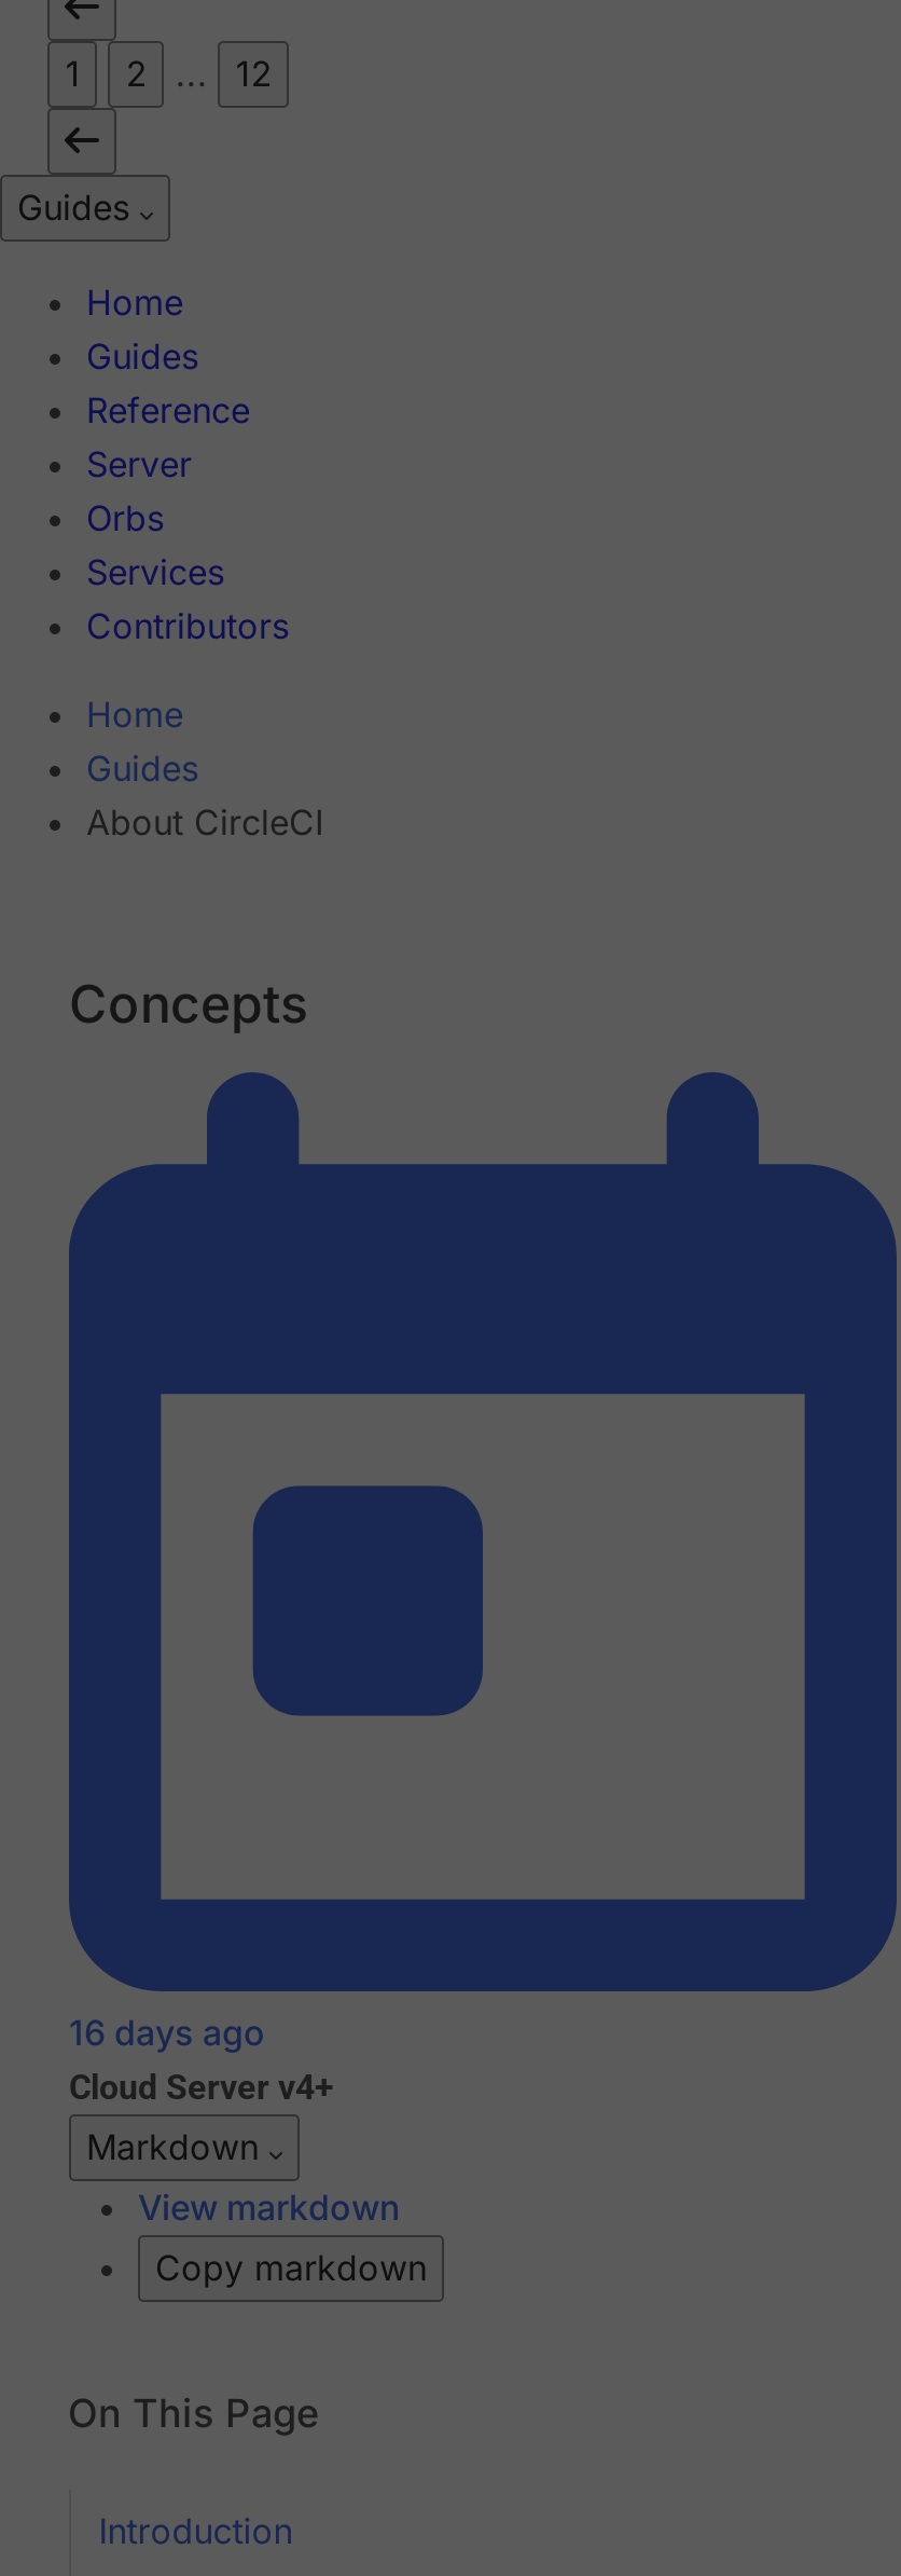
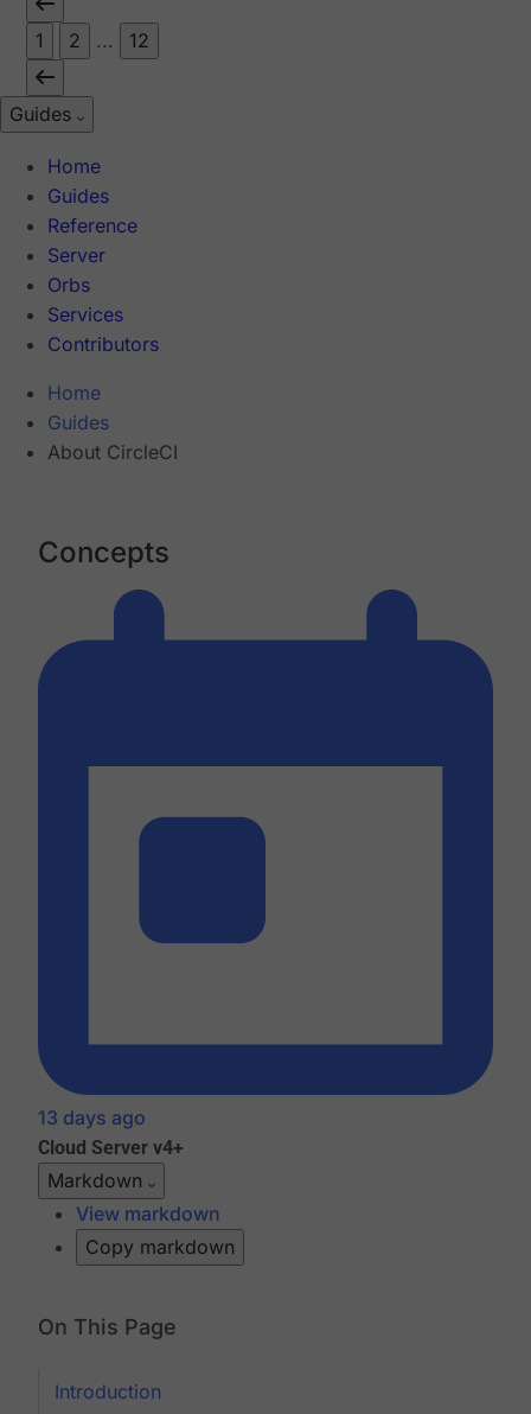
- 16 days ago
+ 13 days ago
